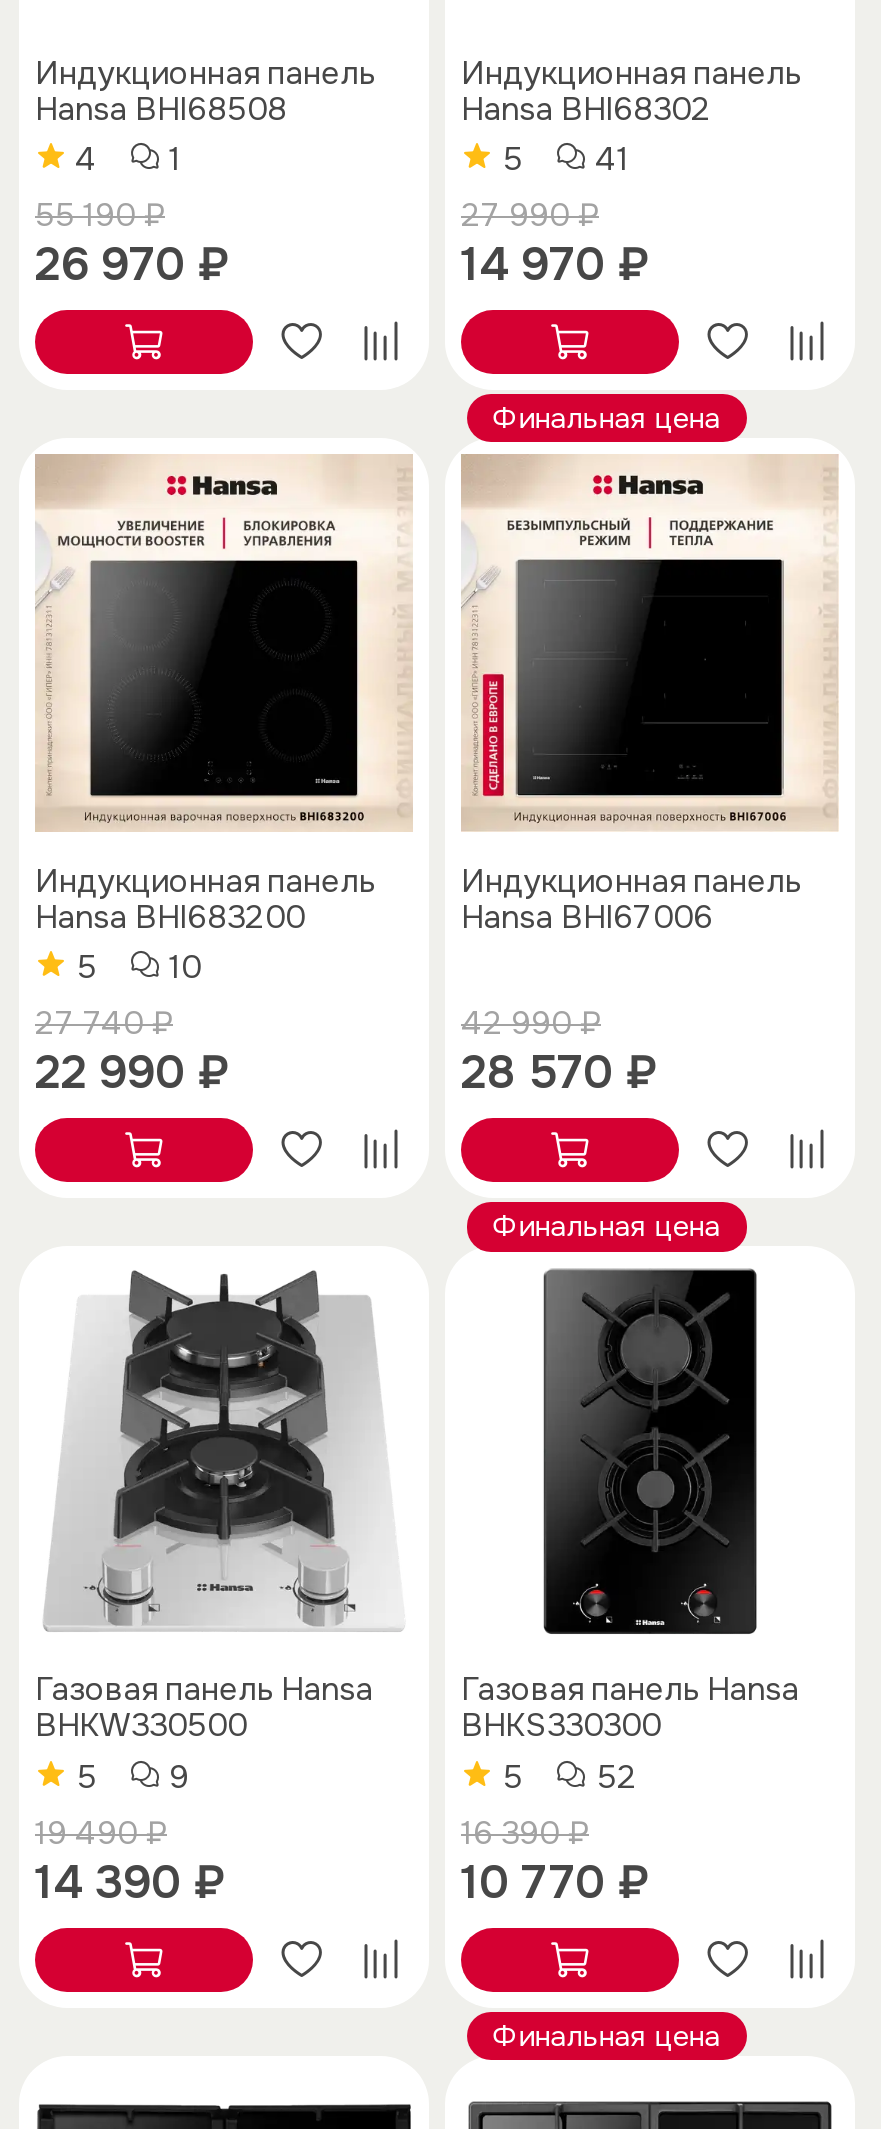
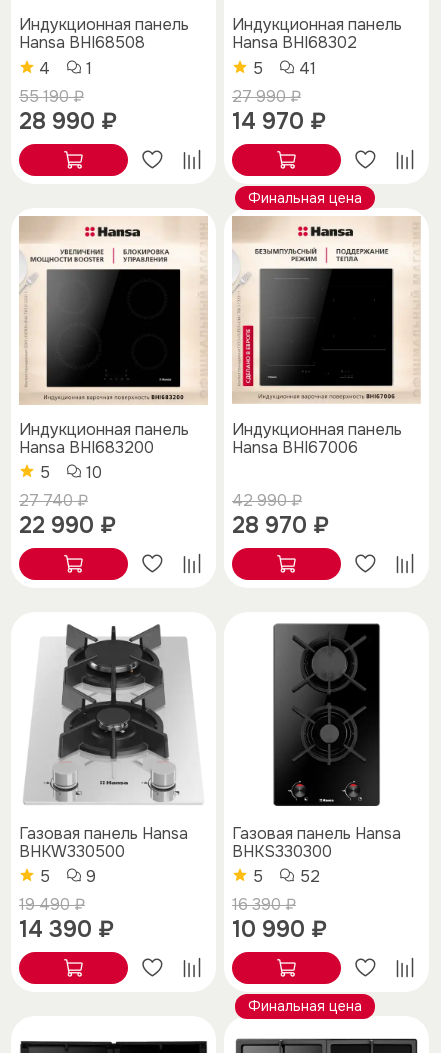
- 26 970 ₽
+ 28 990 ₽

- 28 570 ₽
+ 28 970 ₽

- Финальная цена

- 10 770 ₽
+ 10 990 ₽
